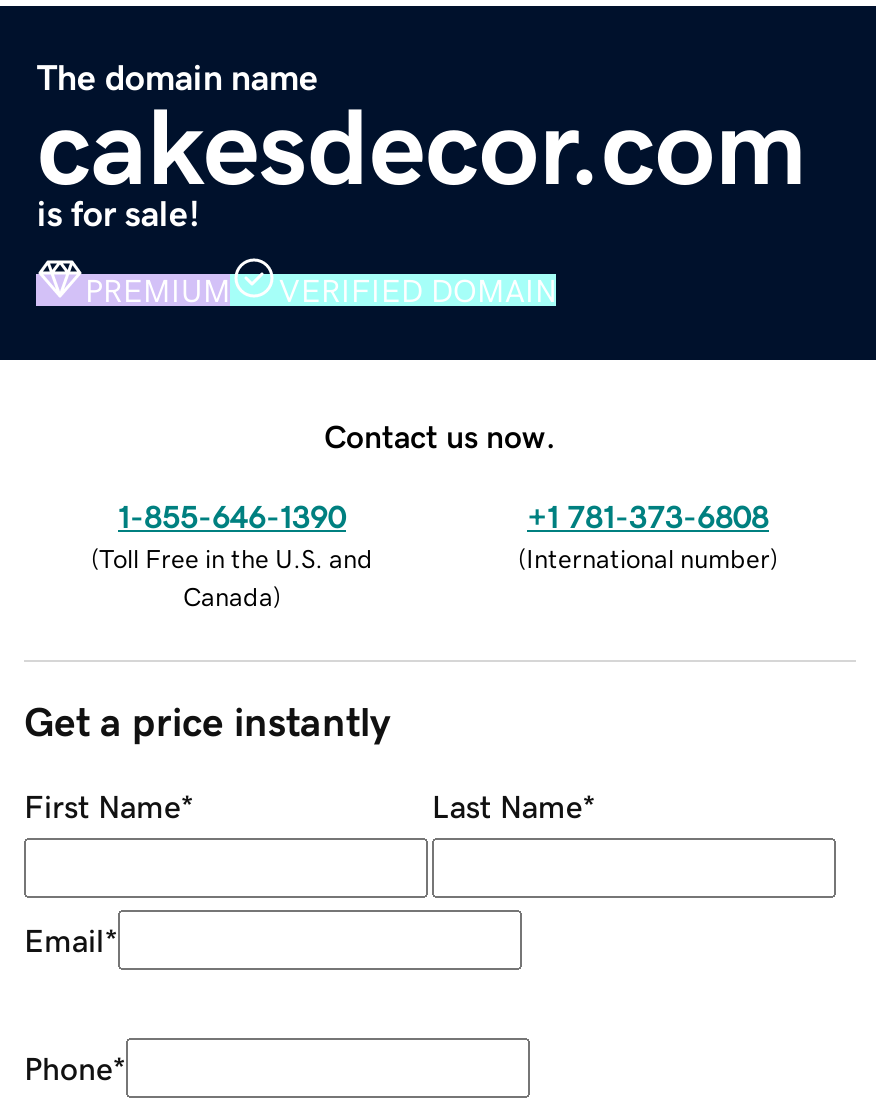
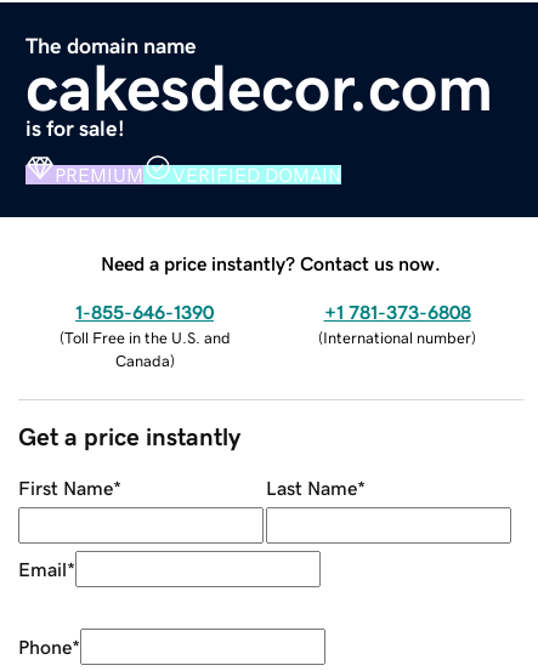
- Contact us now.
+ Need a price instantly? Contact us now.
